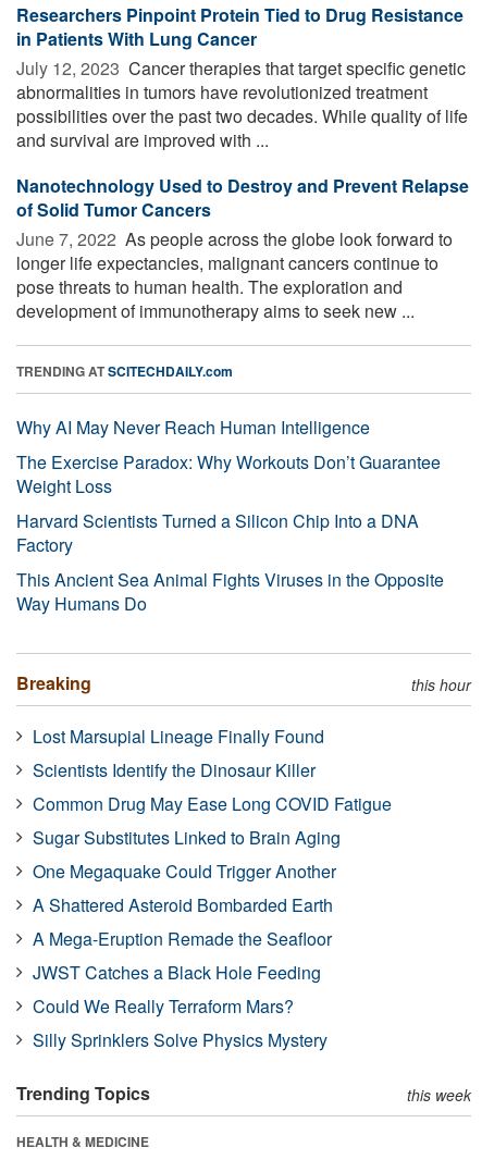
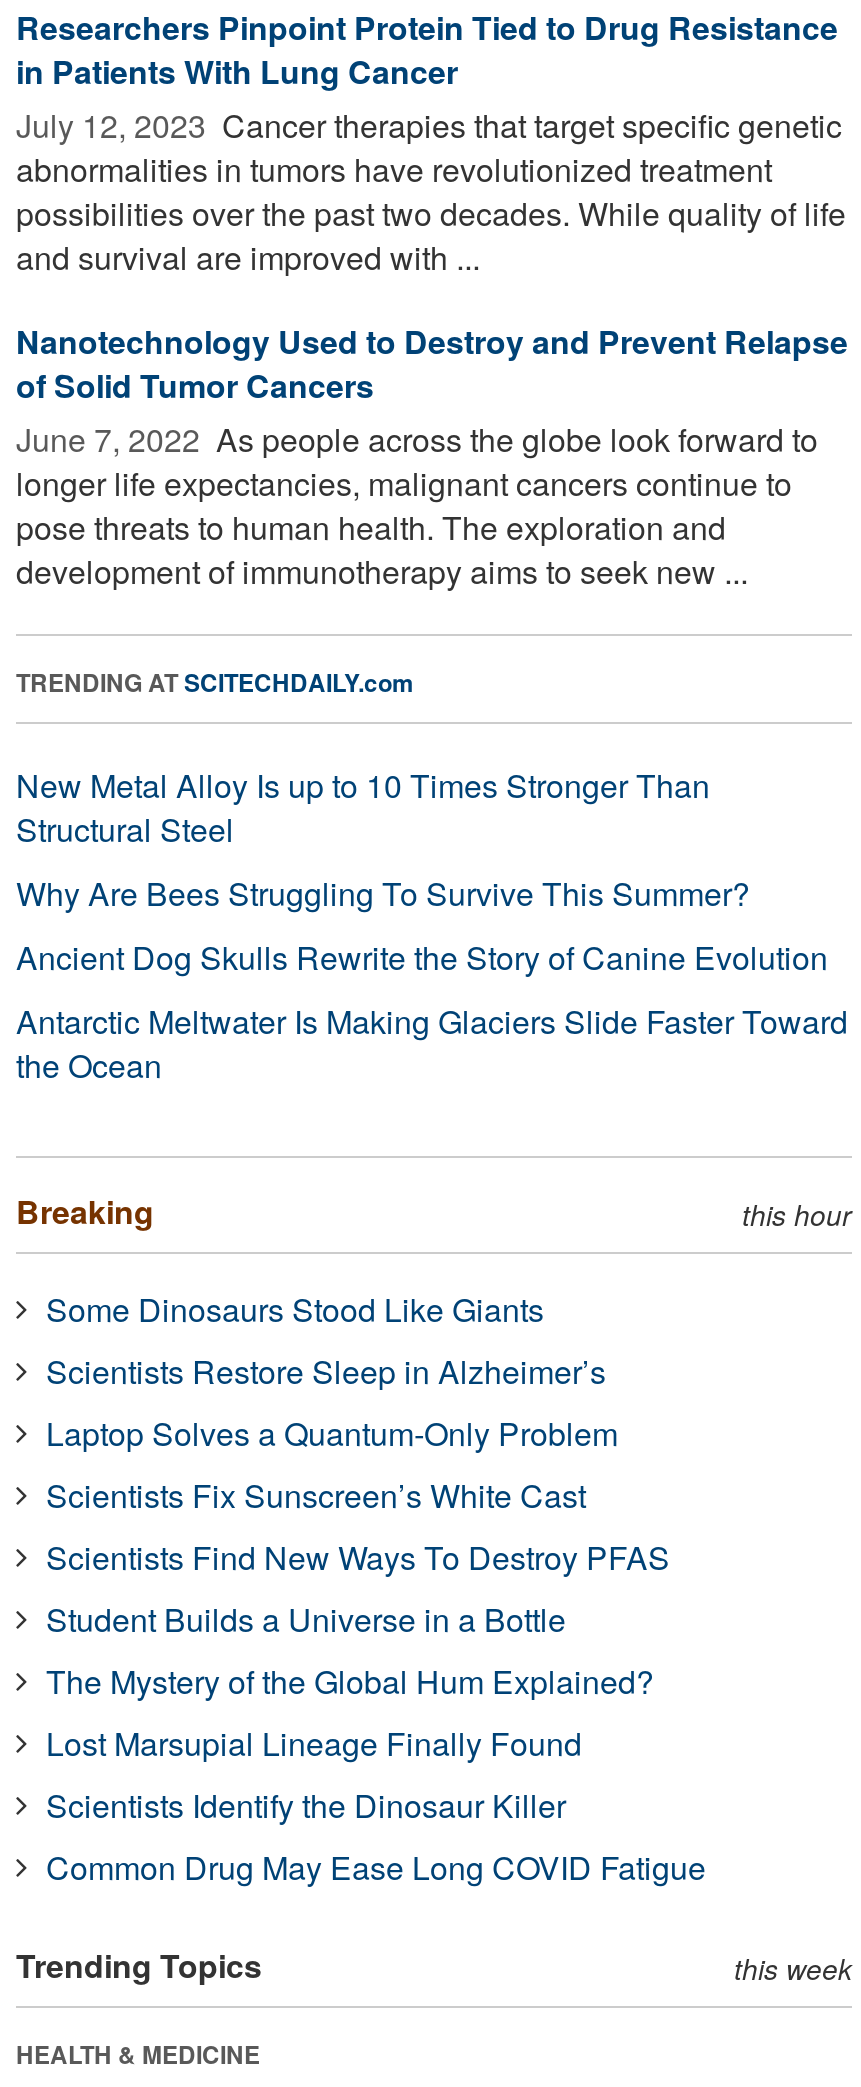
- Why AI May Never Reach Human Intelligence
- The Exercise Paradox: Why Workouts Don’t Guarantee
- Weight Loss
- Harvard Scientists Turned a Silicon Chip Into a DNA
- Factory
- This Ancient Sea Animal Fights Viruses in the Opposite
- Way Humans Do
+ New Metal Alloy Is up to 10 Times Stronger Than
+ Structural Steel
+ Why Are Bees Struggling To Survive This Summer?
+ Ancient Dog Skulls Rewrite the Story of Canine Evolution
+ Antarctic Meltwater Is Making Glaciers Slide Faster Toward
+ the Ocean

+ Some Dinosaurs Stood Like Giants
+ Scientists Restore Sleep in Alzheimer’s
+ Laptop Solves a Quantum-Only Problem
+ Scientists Fix Sunscreen’s White Cast
+ Scientists Find New Ways To Destroy PFAS
+ Student Builds a Universe in a Bottle
+ The Mystery of the Global Hum Explained?

moved down: Lost Marsupial Lineage Finally Found | Scientists Identify the Dinosaur Killer | Common Drug May Ease Long COVID Fatigue

- Sugar Substitutes Linked to Brain Aging
- One Megaquake Could Trigger Another
- A Shattered Asteroid Bombarded Earth
- A Mega-Eruption Remade the Seafloor
- JWST Catches a Black Hole Feeding
- Could We Really Terraform Mars?
- Silly Sprinklers Solve Physics Mystery
